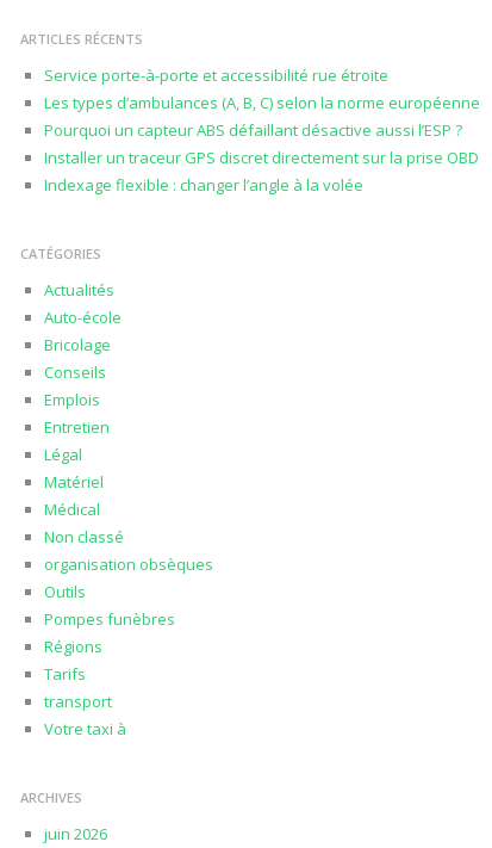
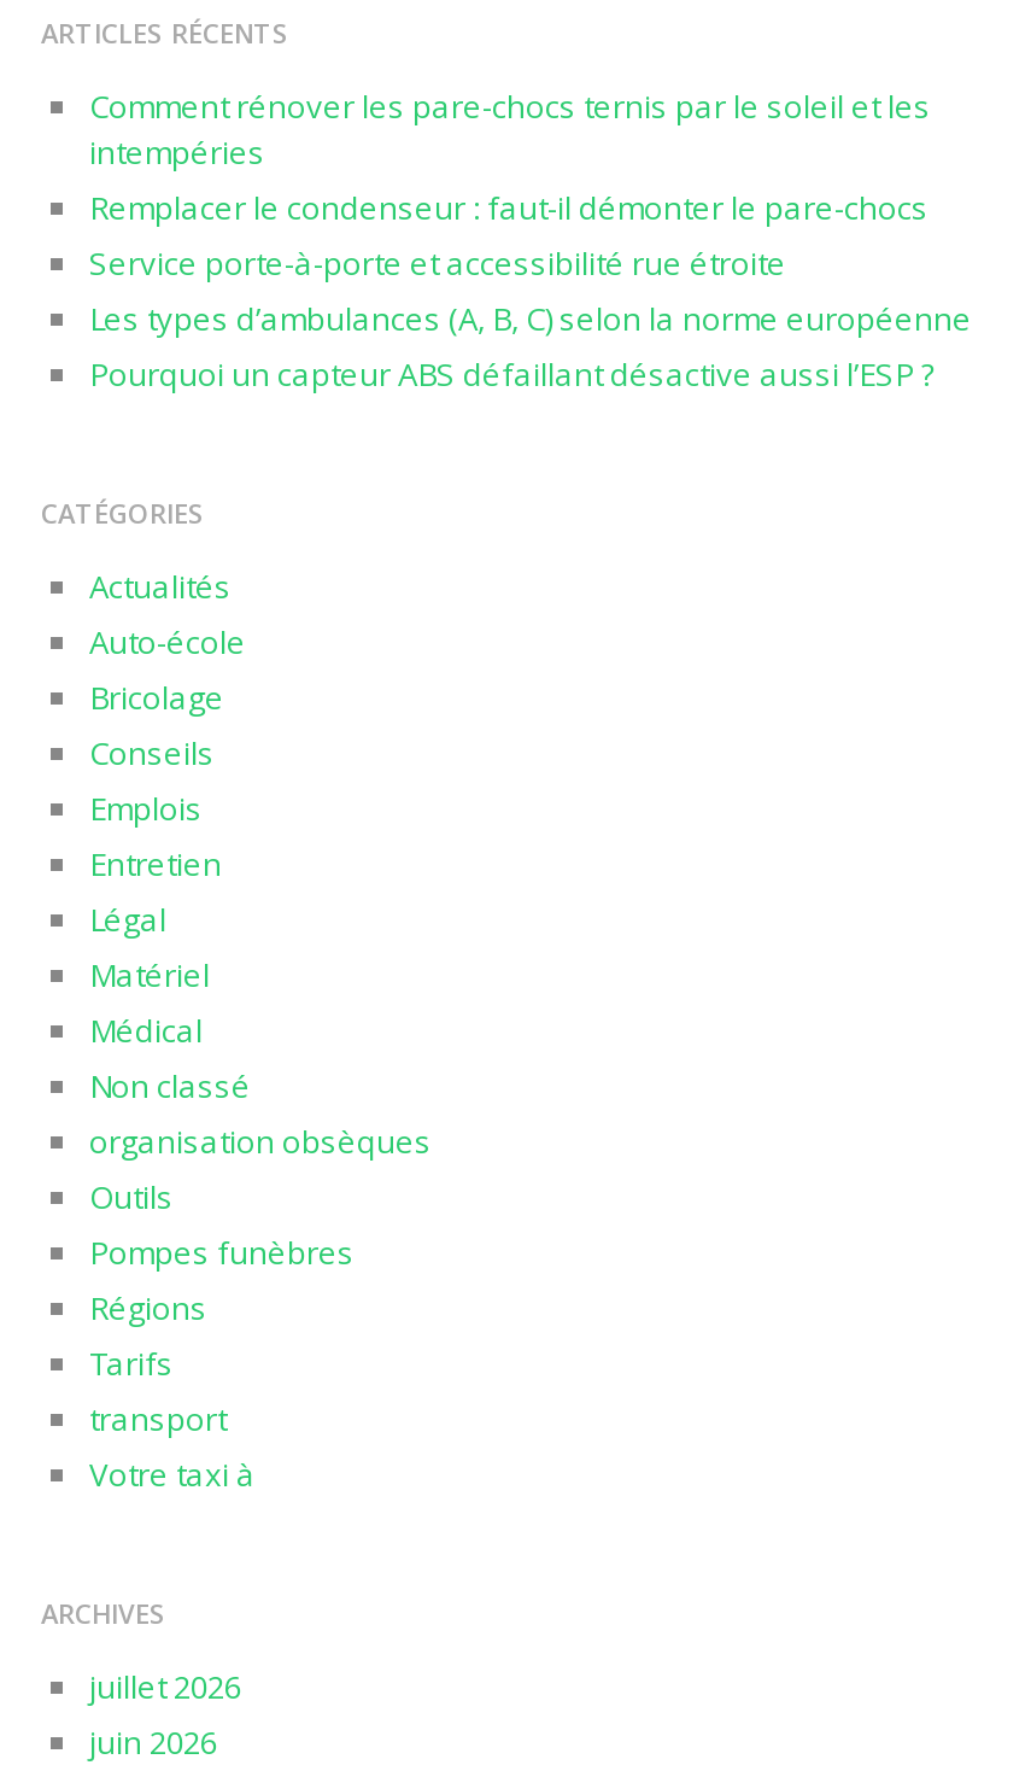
+ Comment rénover les pare-chocs ternis par le soleil et les
+ intempéries
+ Remplacer le condenseur : faut-il démonter le pare-chocs

moved down: Service porte-à-porte et accessibilité rue étroite | Les types d’ambulances (A, B, C) selon la norme européenne | Pourquoi un capteur ABS défaillant désactive aussi l’ESP ?

- Installer un traceur GPS discret directement sur la prise OBD
- Indexage flexible : changer l’angle à la volée

+ juillet 2026
